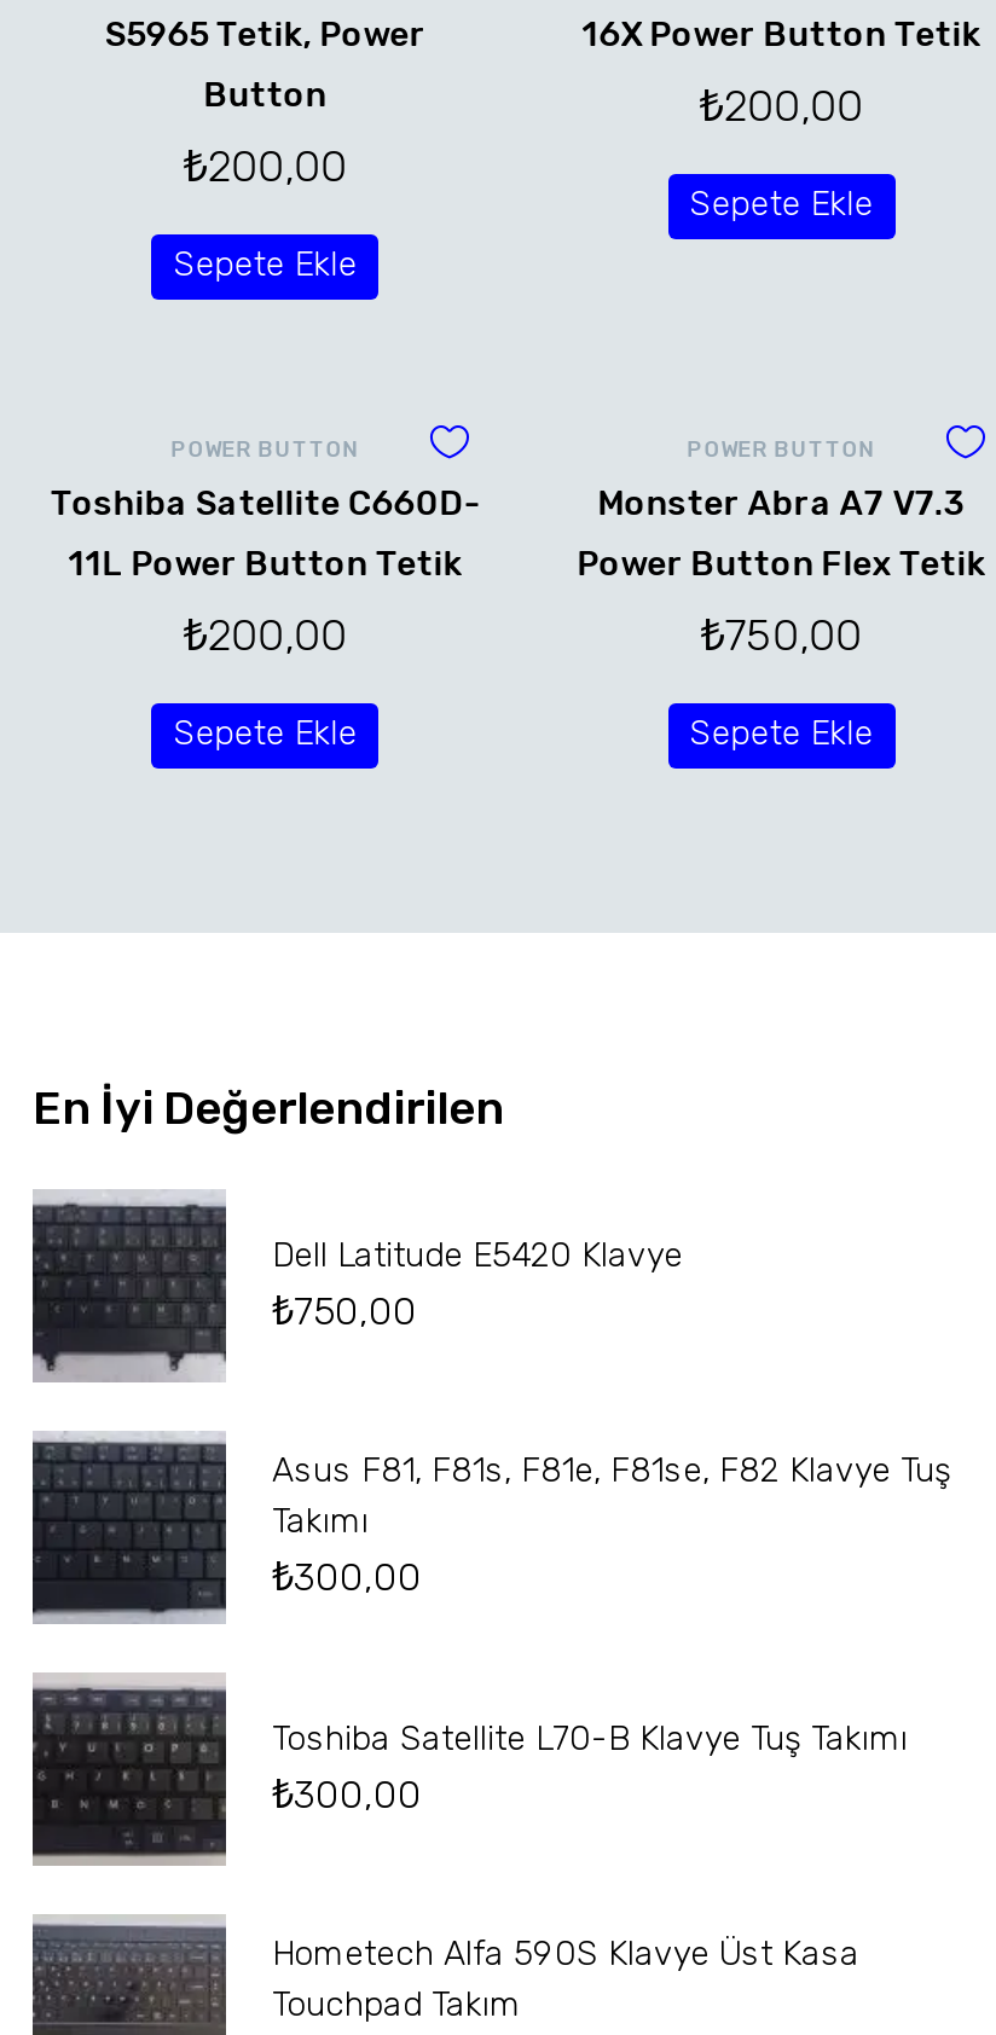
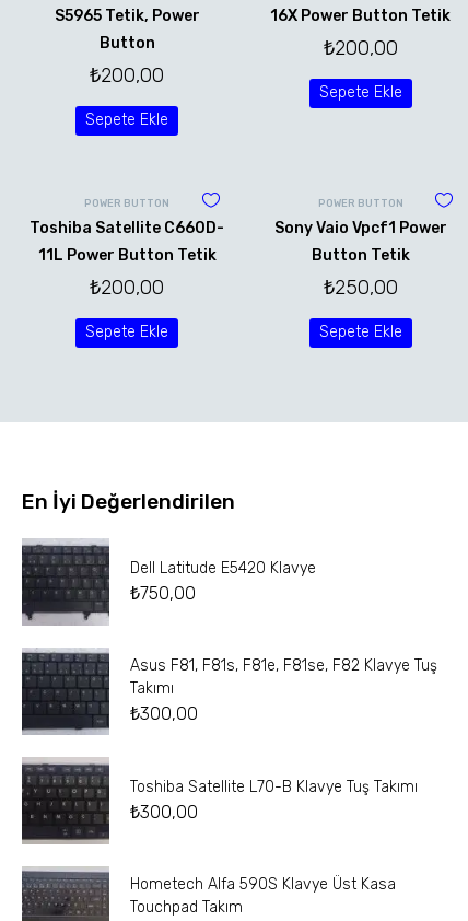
- Monster Abra A7 V7.3
+ Sony Vaio Vpcf1 Power

- Power Button Flex Tetik
+ Button Tetik

- ₺750,00
+ ₺250,00
